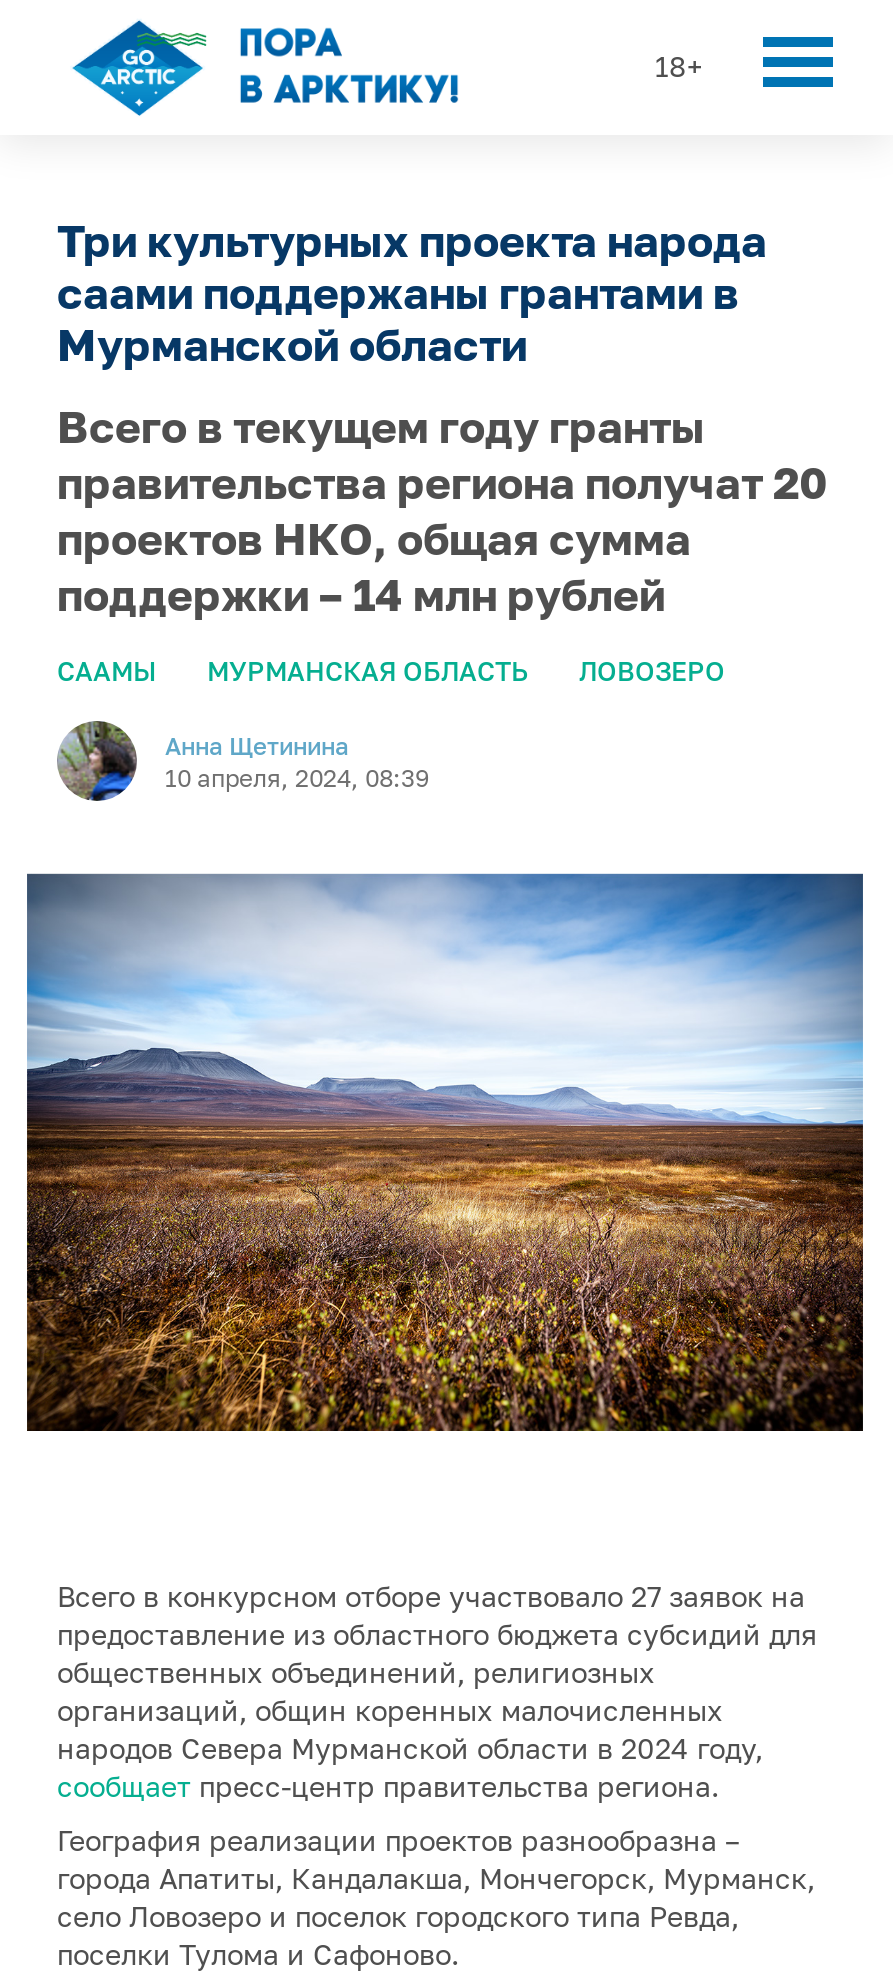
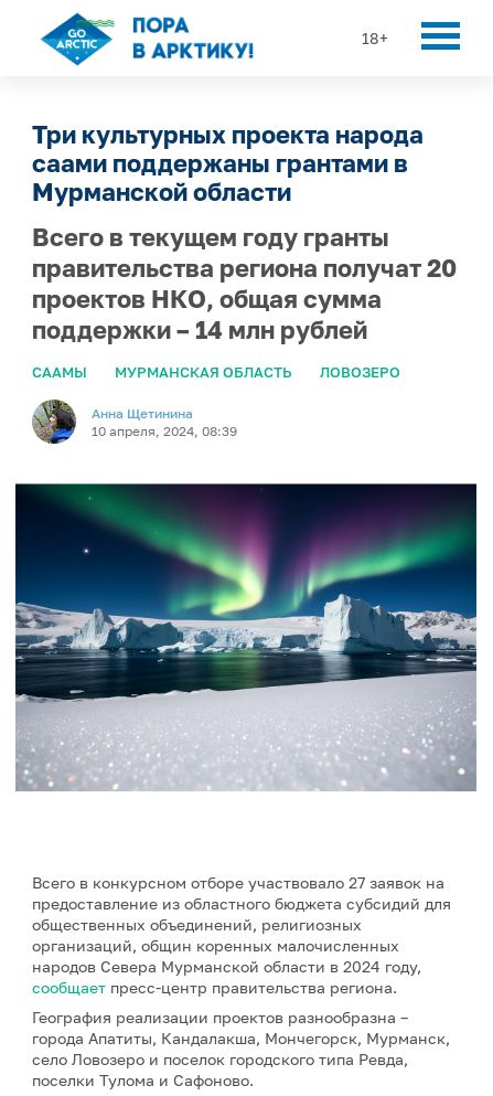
- [image]
+ [image]
